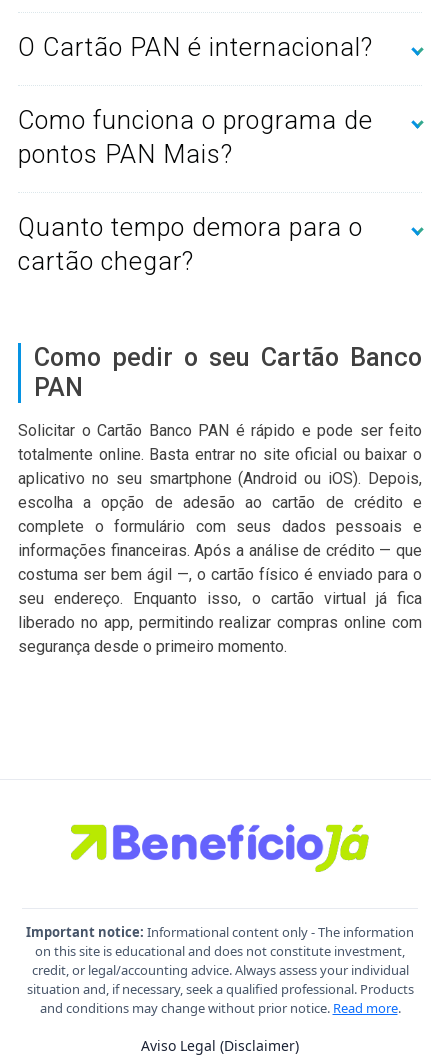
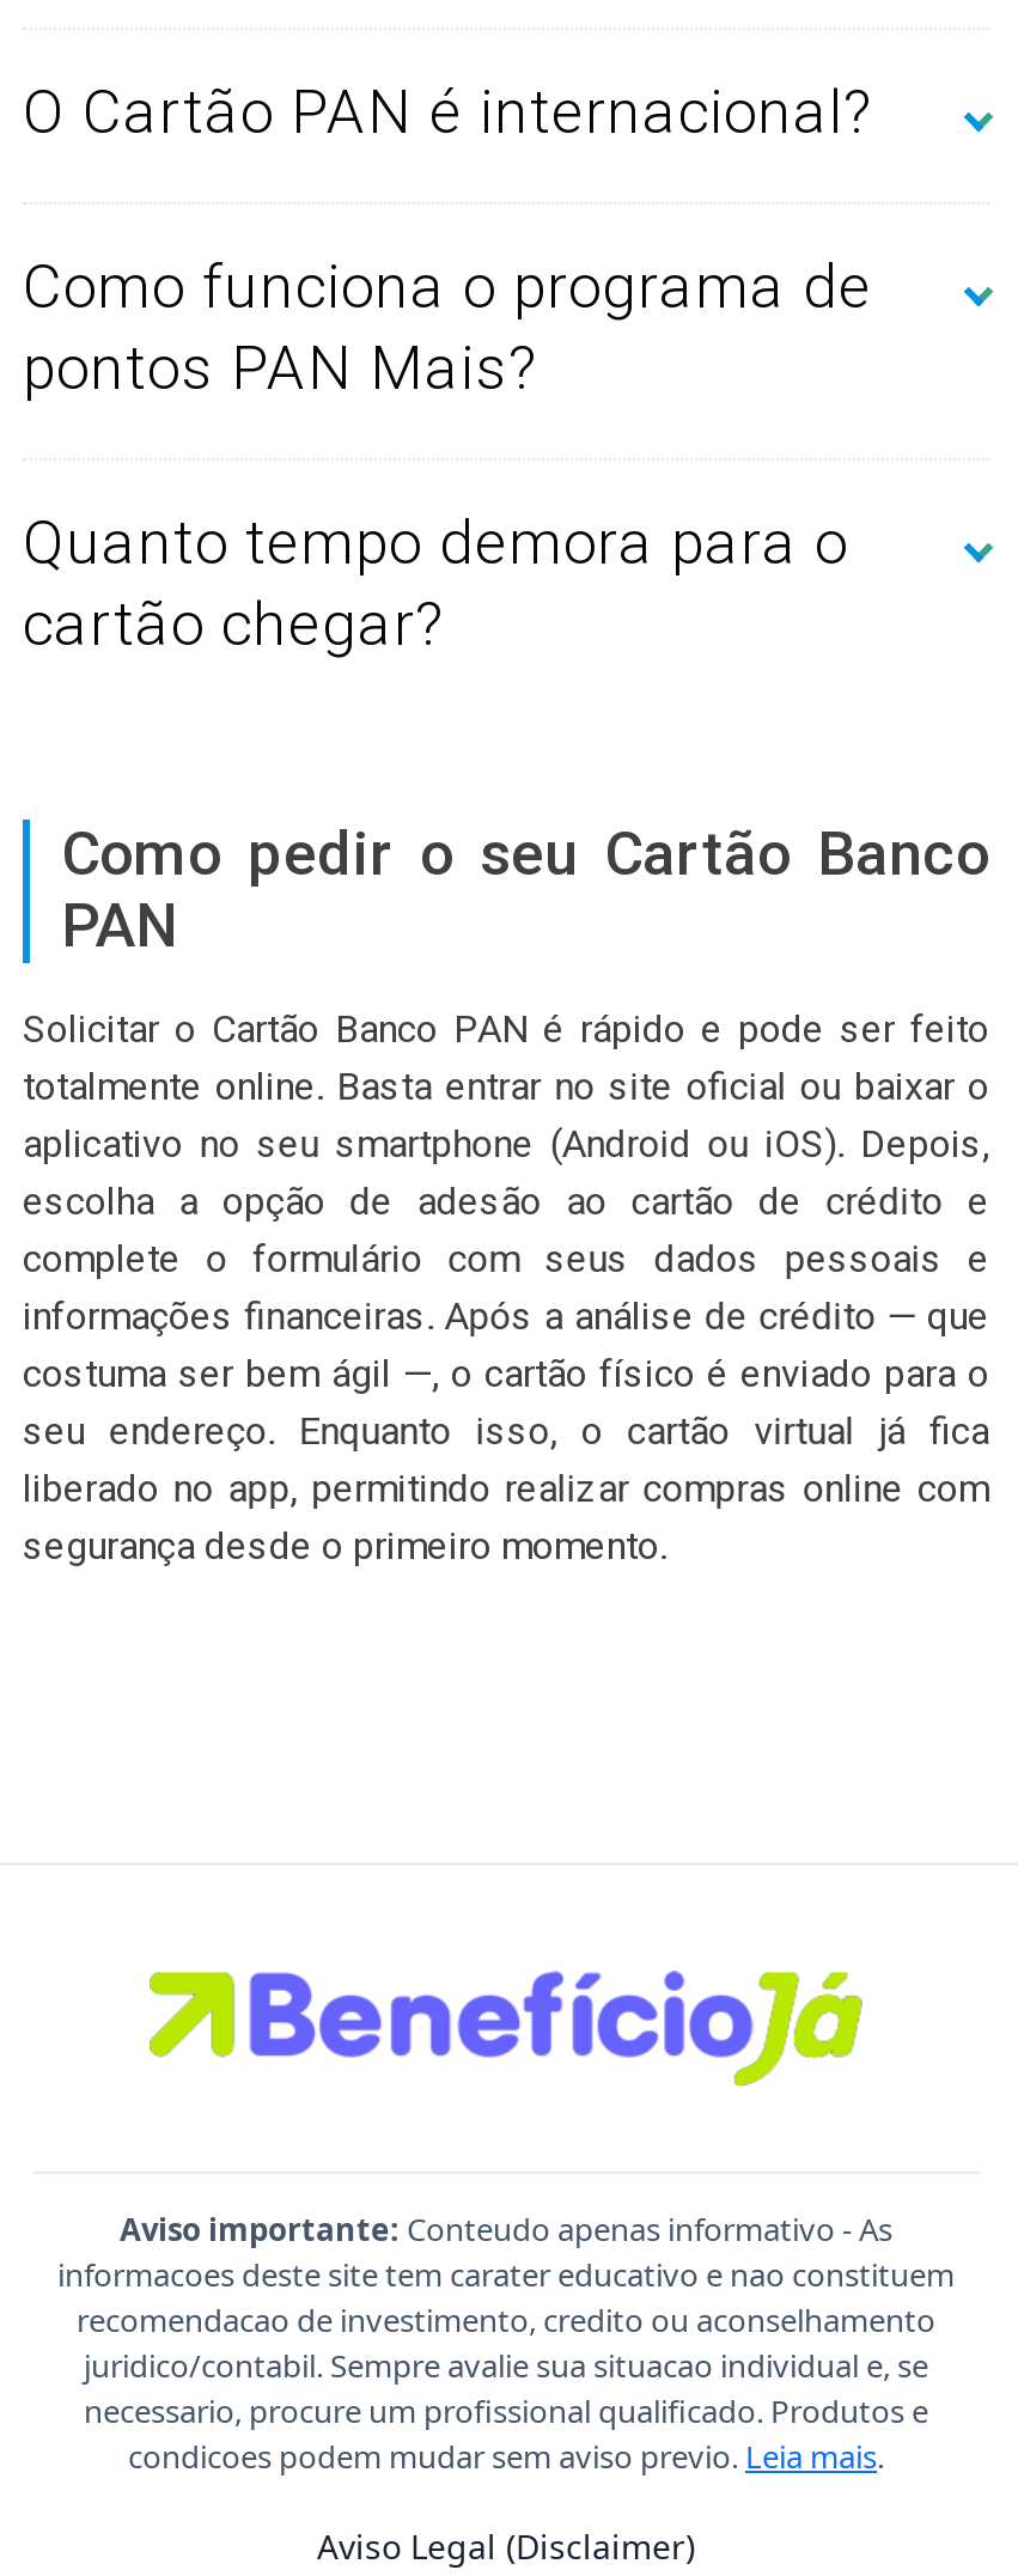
- Important notice: Informational content only - The information
- on this site is educational and does not constitute investment,
- credit, or legal/accounting advice. Always assess your individual
- situation and, if necessary, seek a qualified professional. Products
- and conditions may change without prior notice. Read more.
+ Aviso importante: Conteudo apenas informativo - As
+ informacoes deste site tem carater educativo e nao constituem
+ recomendacao de investimento, credito ou aconselhamento
+ juridico/contabil. Sempre avalie sua situacao individual e, se
+ necessario, procure um profissional qualificado. Produtos e
+ condicoes podem mudar sem aviso previo. Leia mais.
